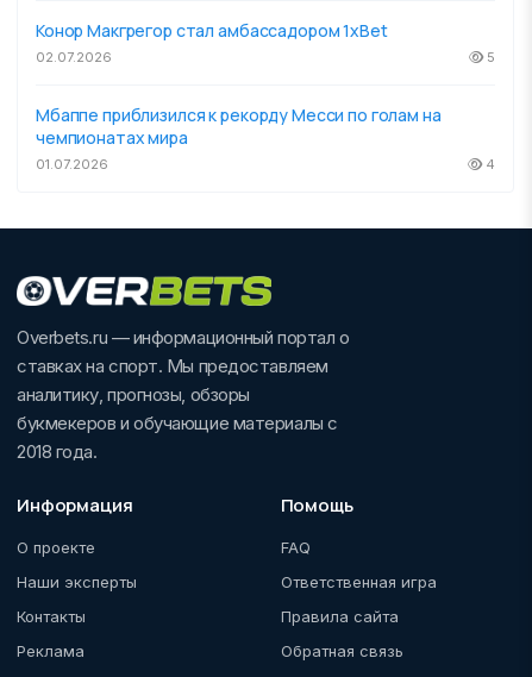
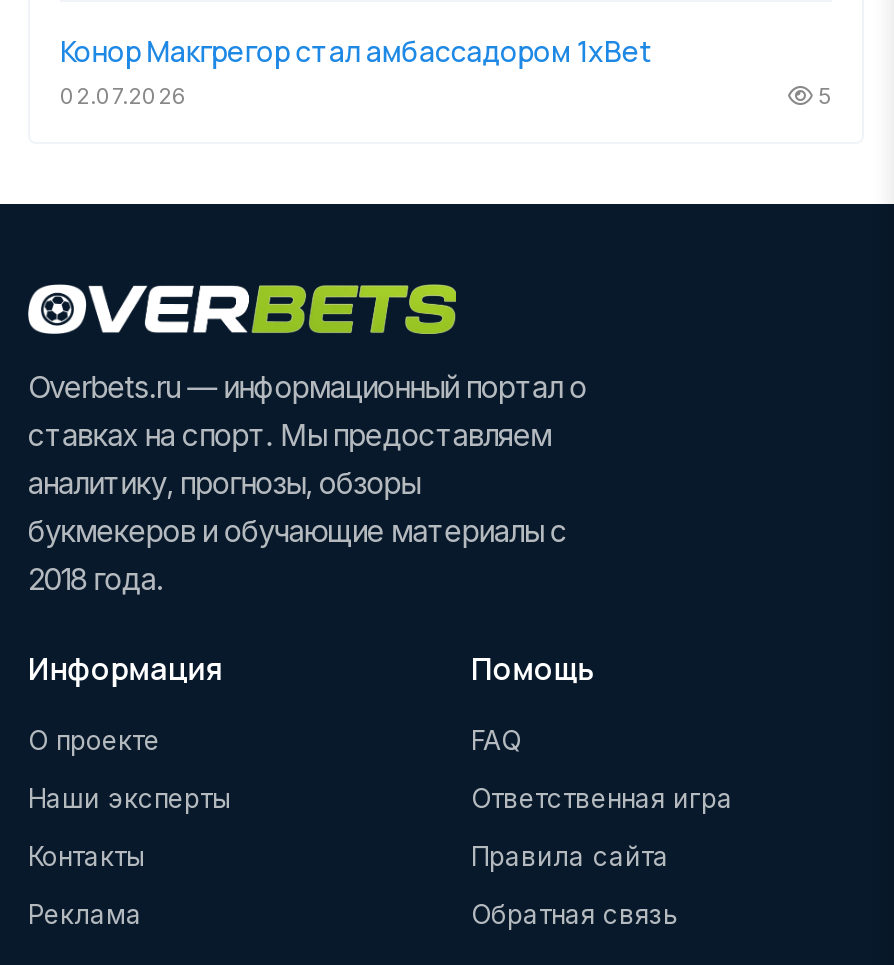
- Мбаппе приблизился к рекорду Месси по голам на
- чемпионатах мира
- 01.07.2026
- 4
